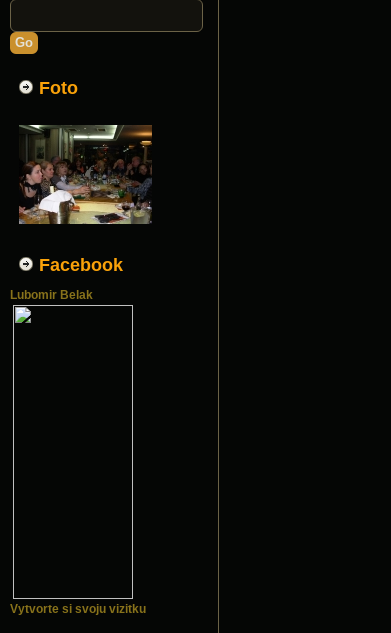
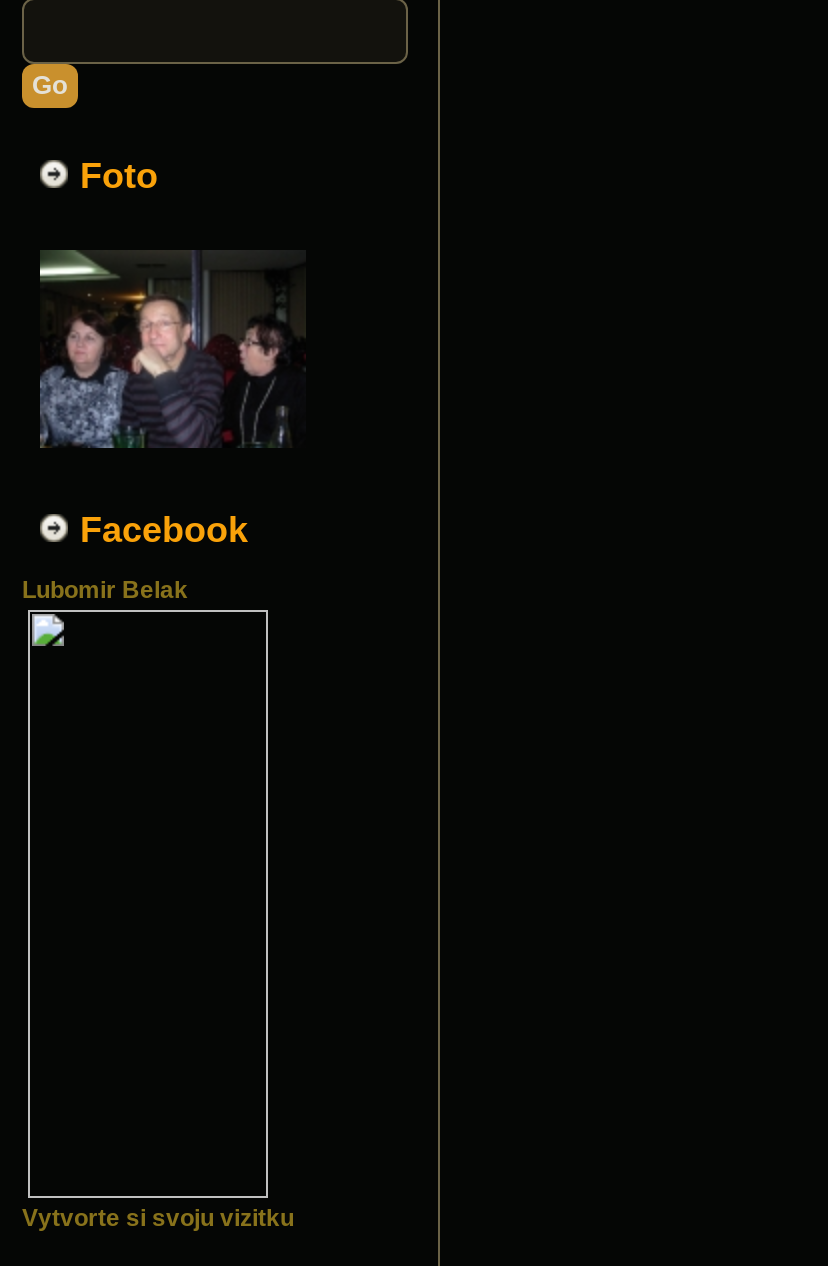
- [image]
+ [image]
